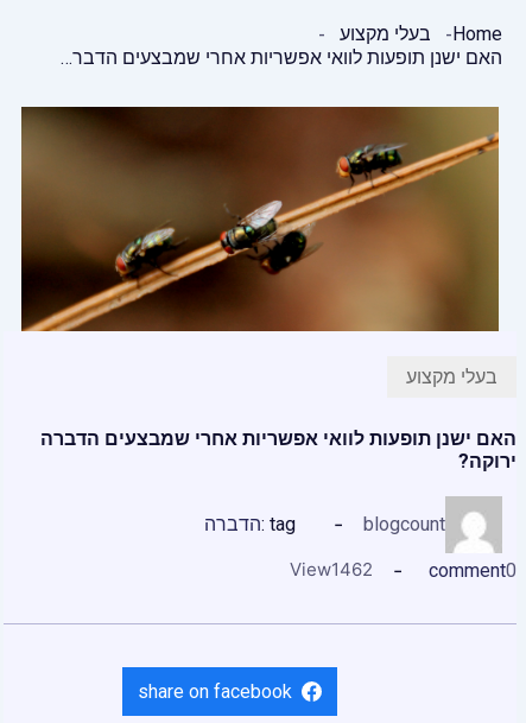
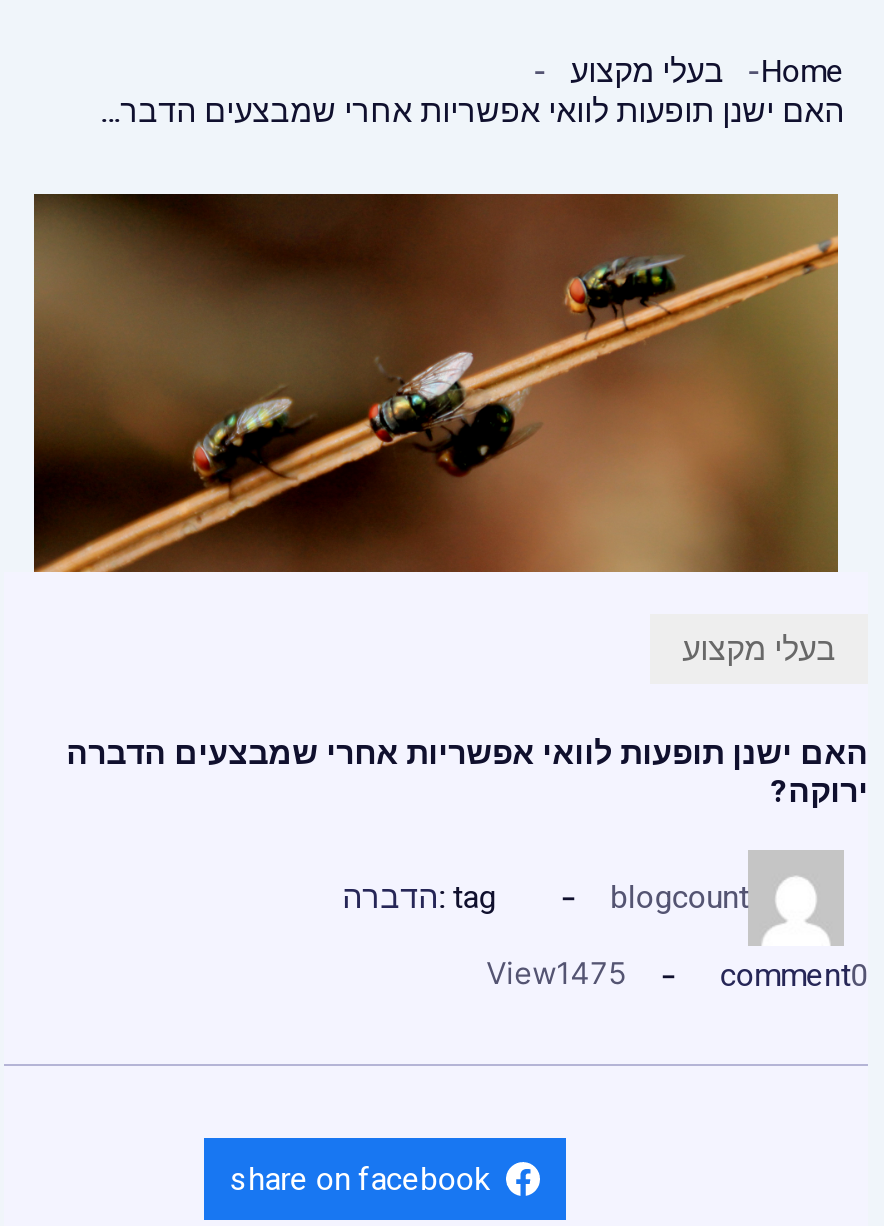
- View 1462
+ View 1475
